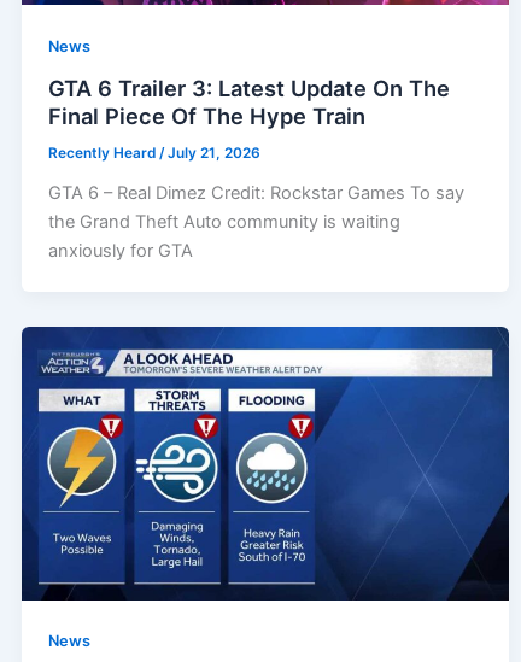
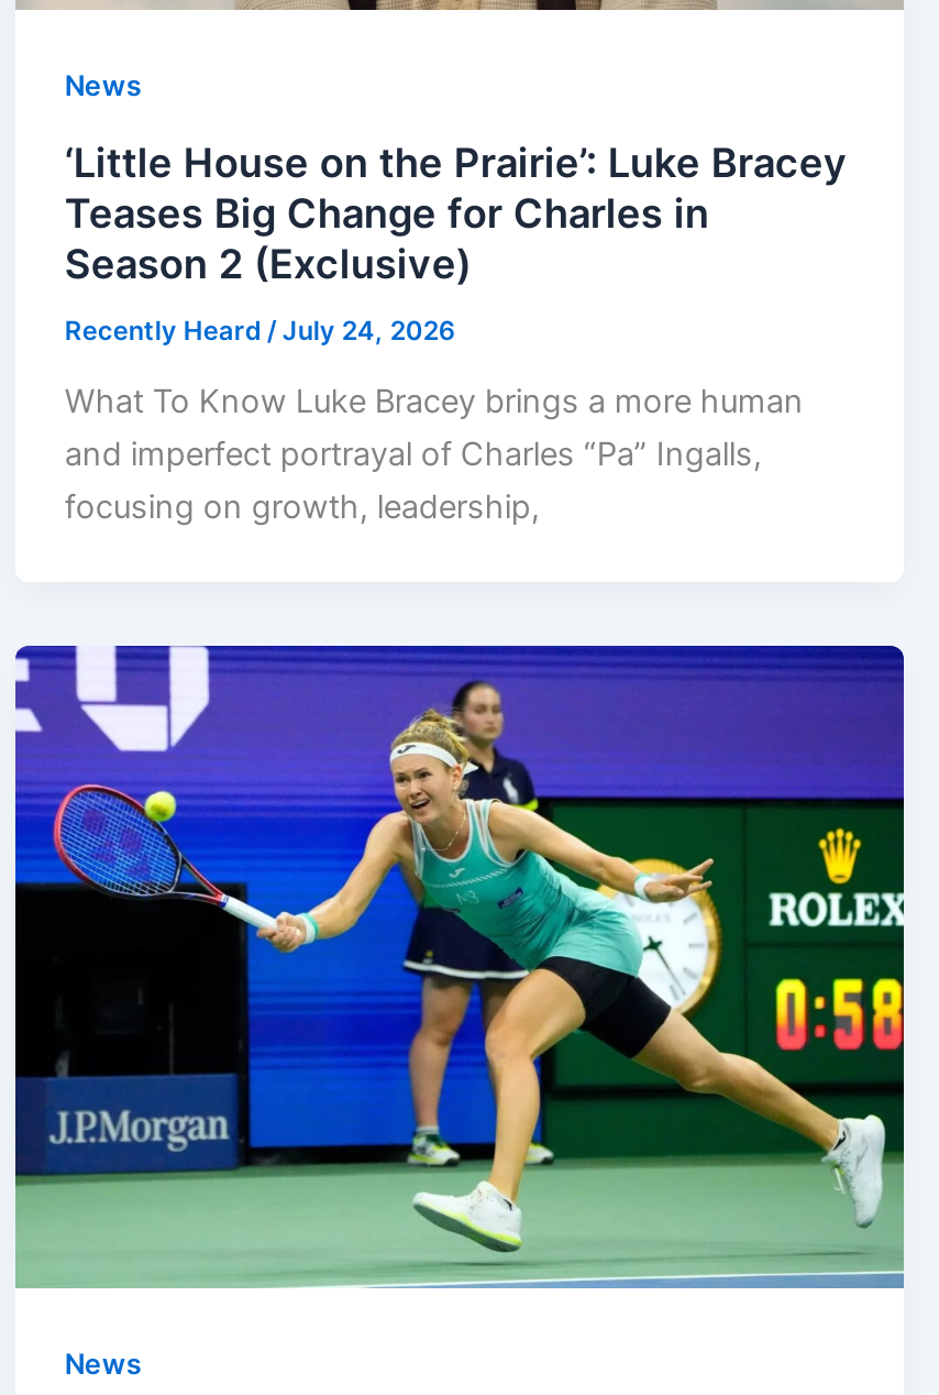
- GTA 6 Trailer 3: Latest Update On The
- Final Piece Of The Hype Train
+ ‘Little House on the Prairie’: Luke Bracey
+ Teases Big Change for Charles in
+ Season 2 (Exclusive)

- Recently Heard / July 21, 2026
+ Recently Heard / July 24, 2026

- GTA 6 – Real Dimez Credit: Rockstar Games To say
- the Grand Theft Auto community is waiting
- anxiously for GTA
+ What To Know Luke Bracey brings a more human
+ and imperfect portrayal of Charles “Pa” Ingalls,
+ focusing on growth, leadership,

- [image]
+ [image]
